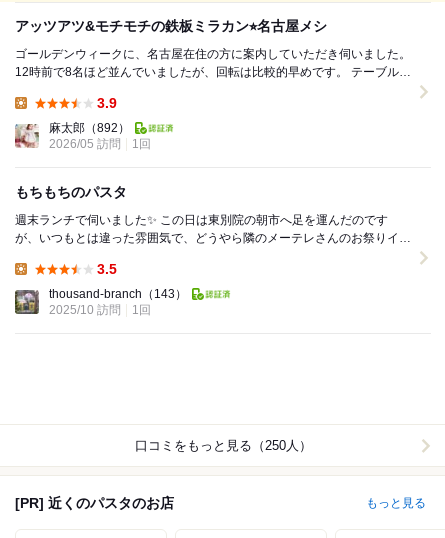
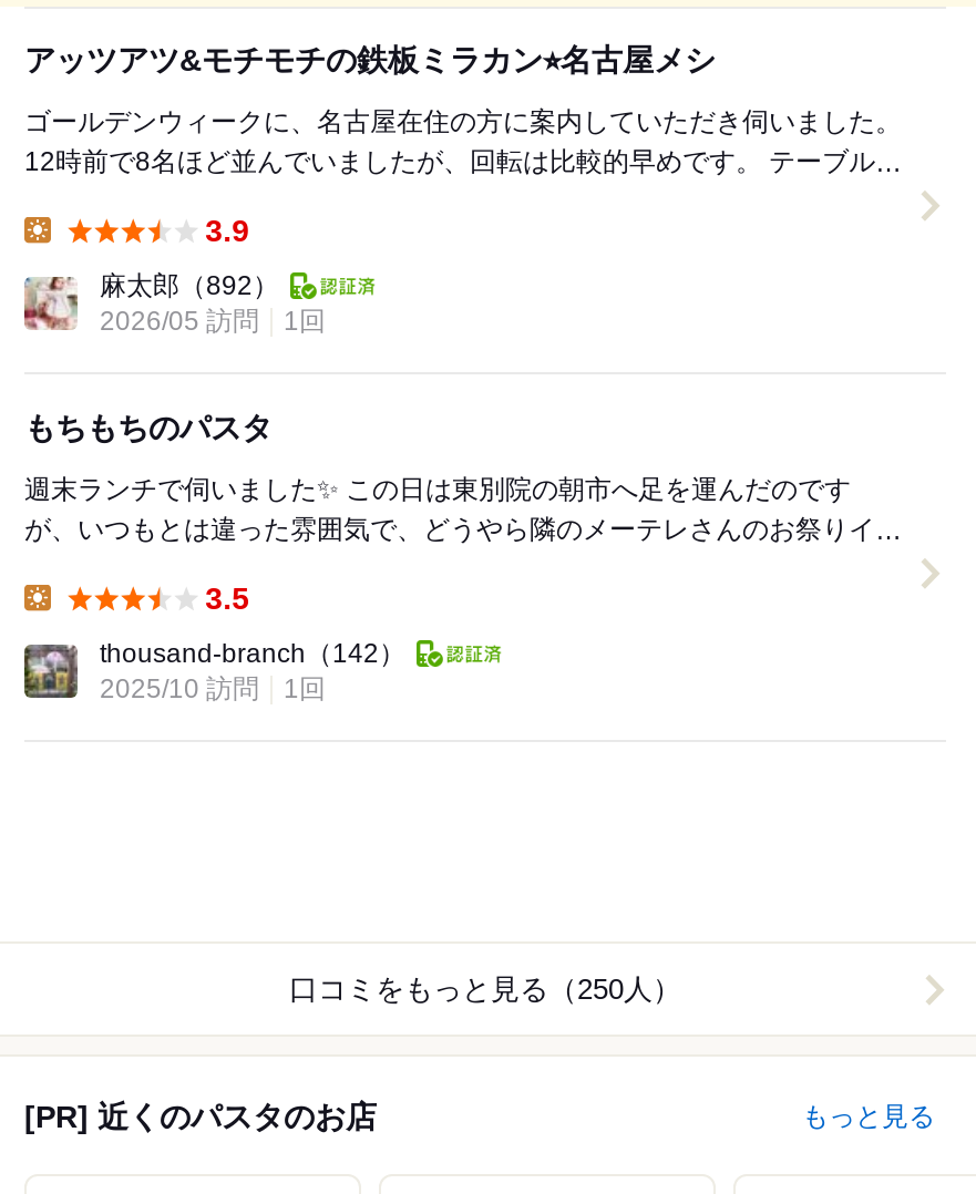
- thousand-branch（143）
+ thousand-branch（142）
